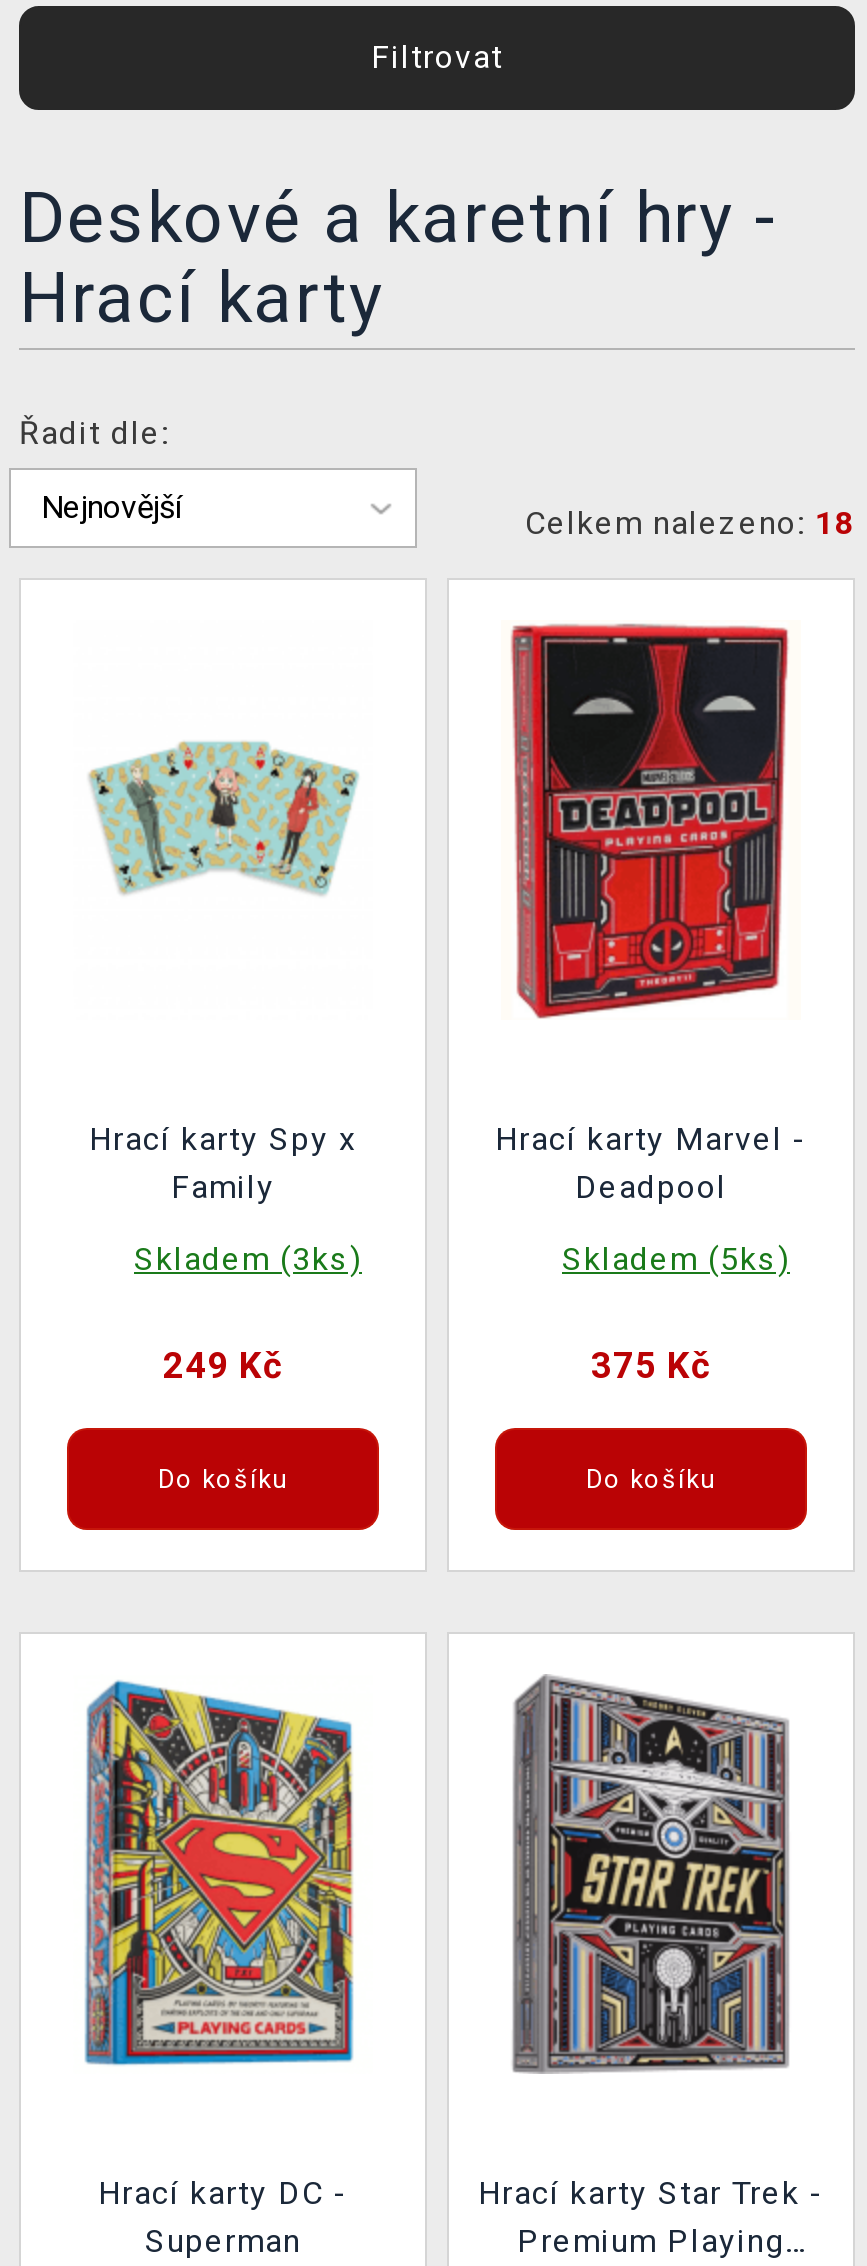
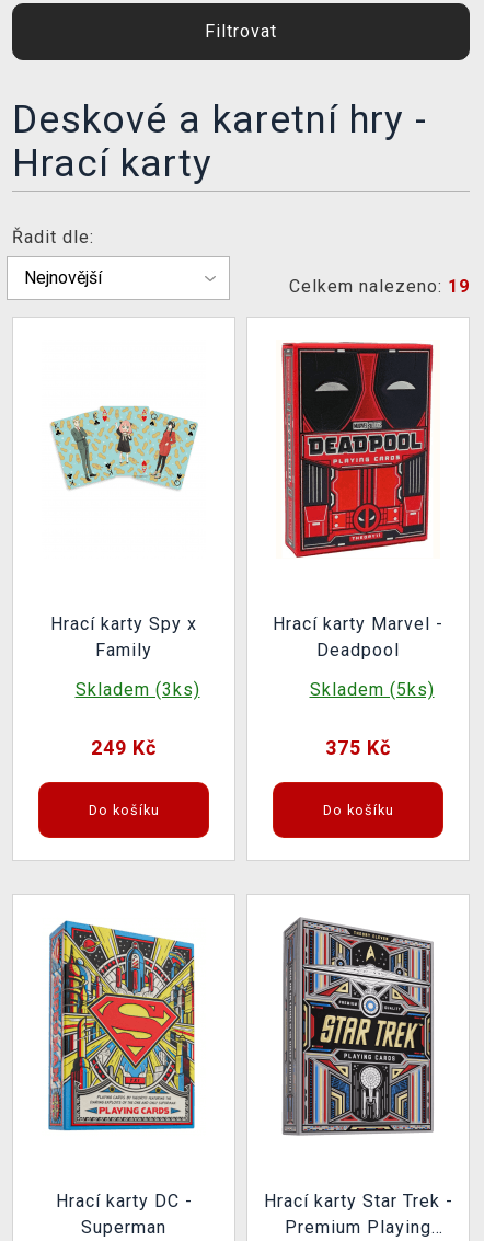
- Celkem nalezeno: 18
+ Celkem nalezeno: 19
